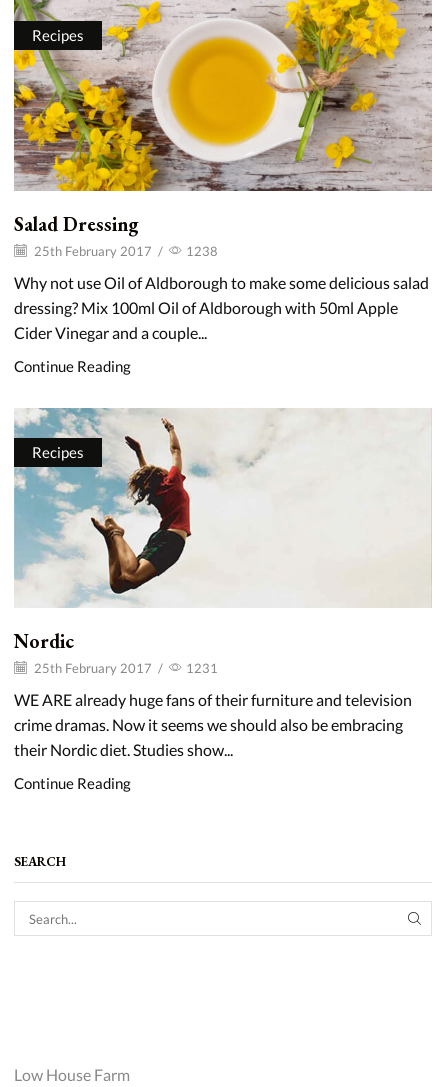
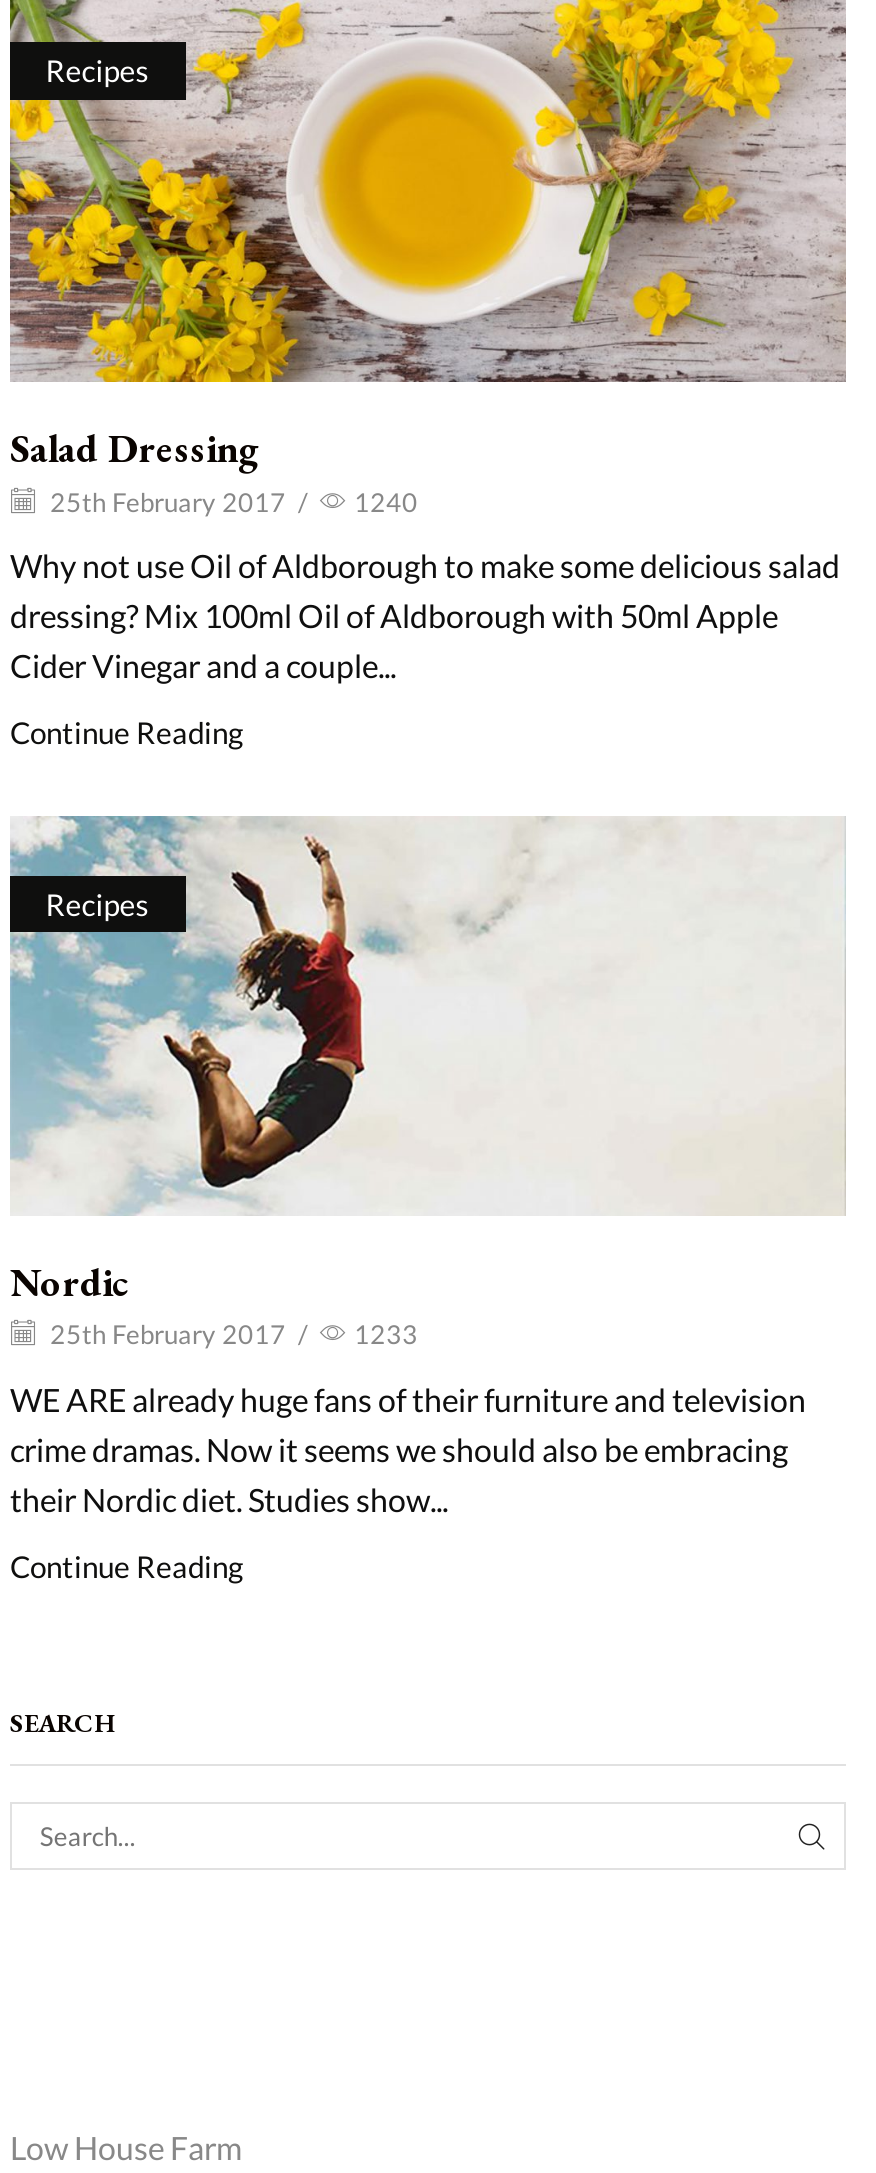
- 25th February 2017 / 1238
+ 25th February 2017 / 1240

- 25th February 2017 / 1231
+ 25th February 2017 / 1233
